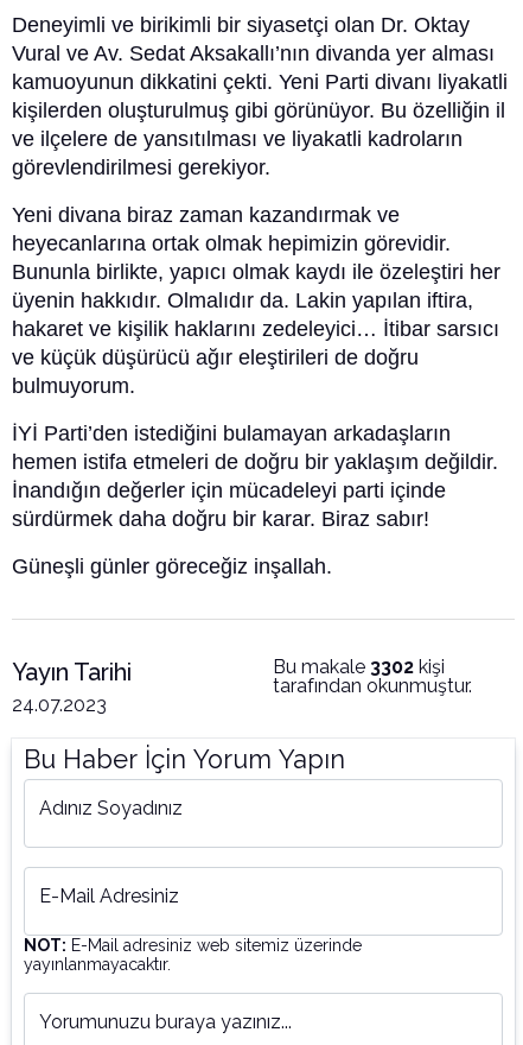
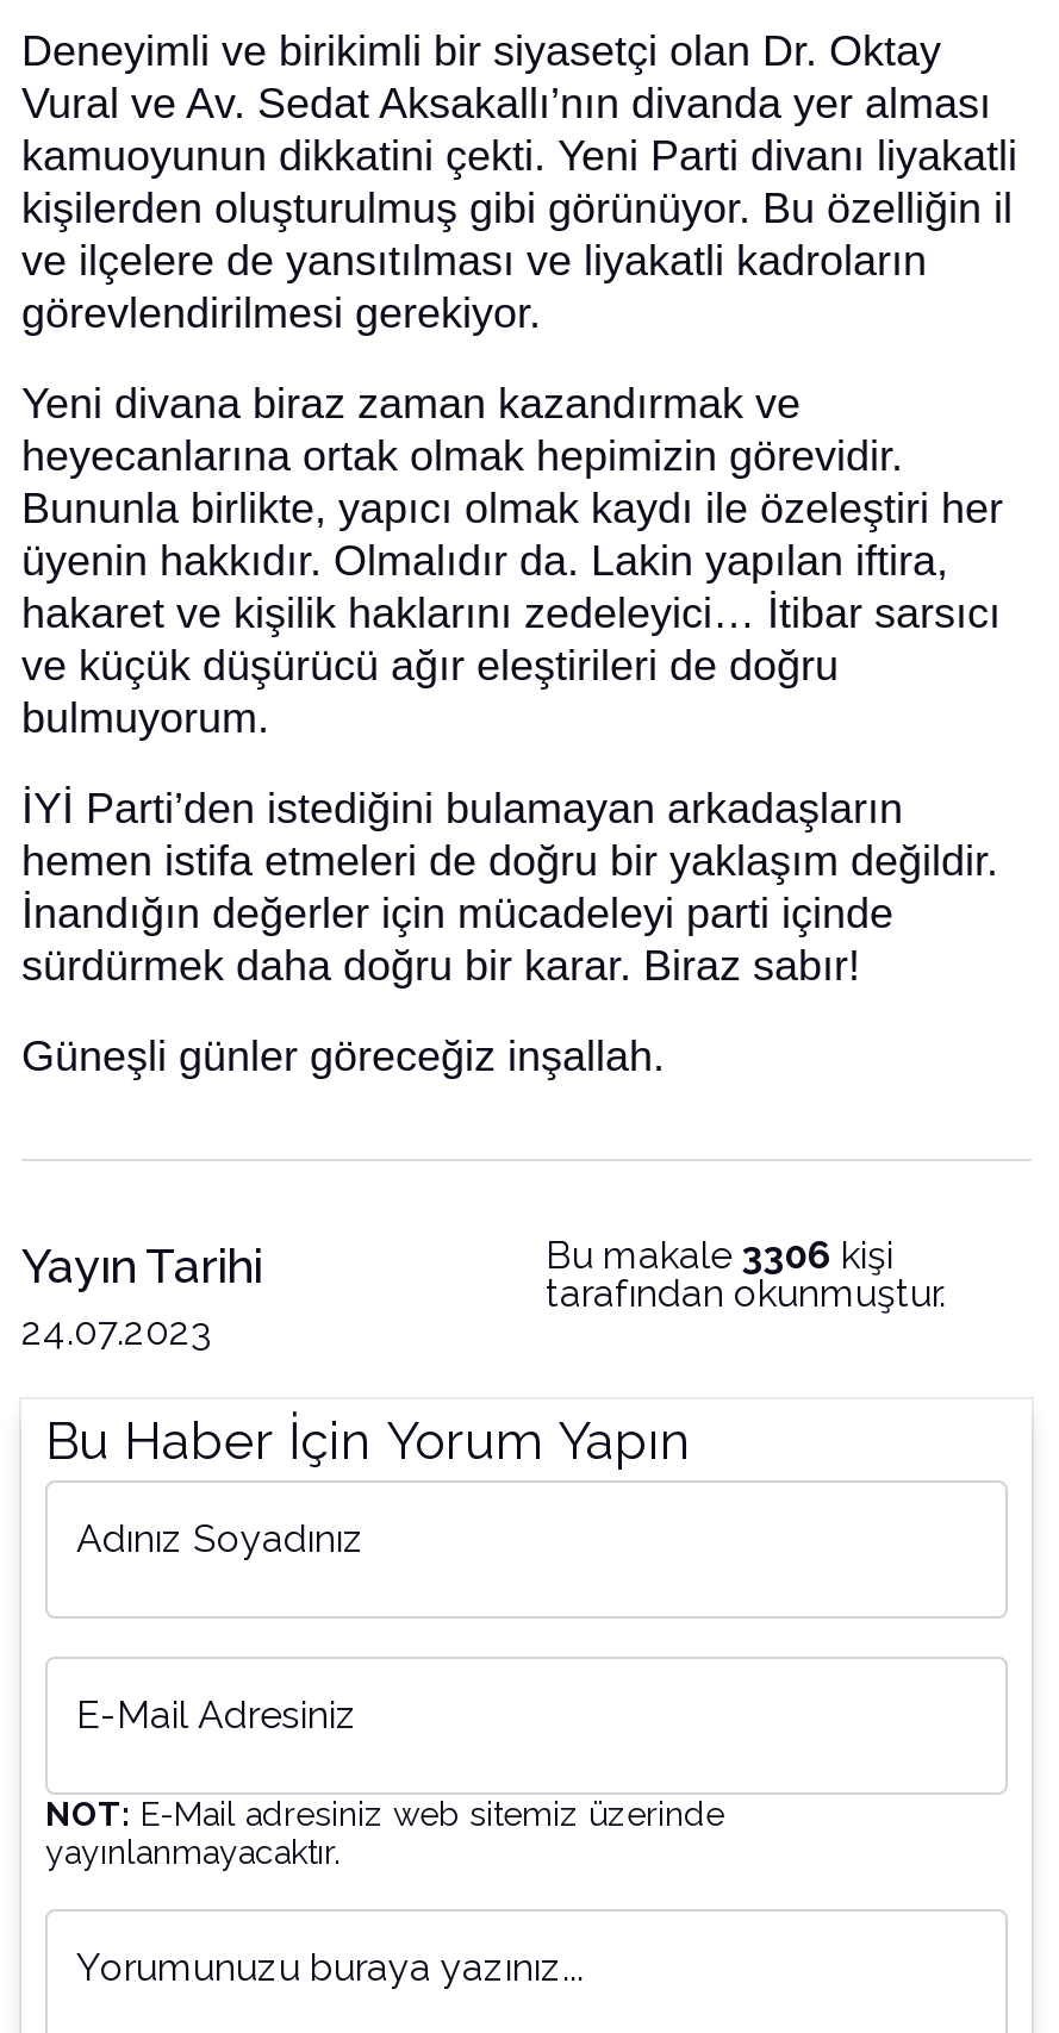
- Bu makale 3302 kişi
+ Bu makale 3306 kişi
